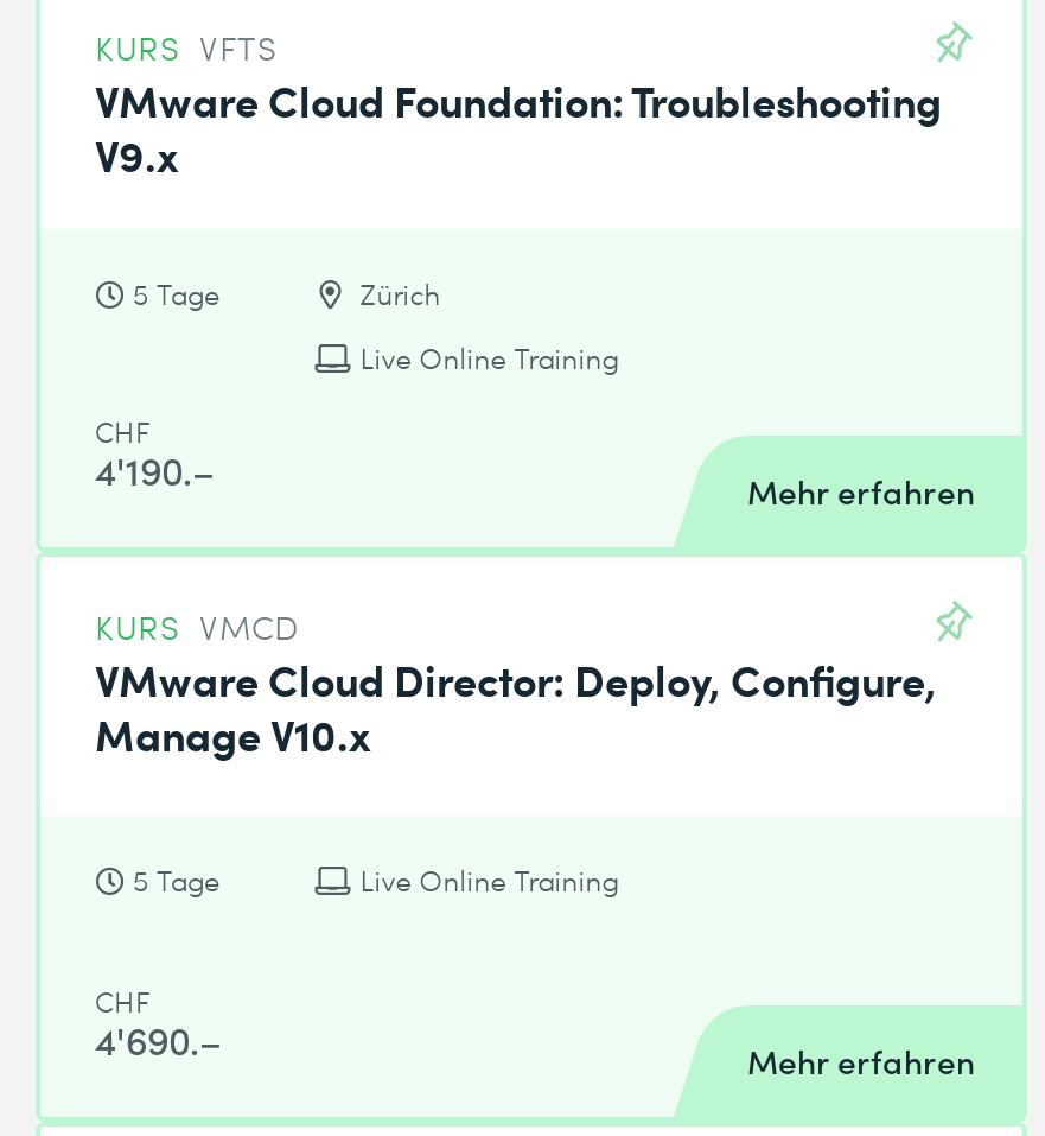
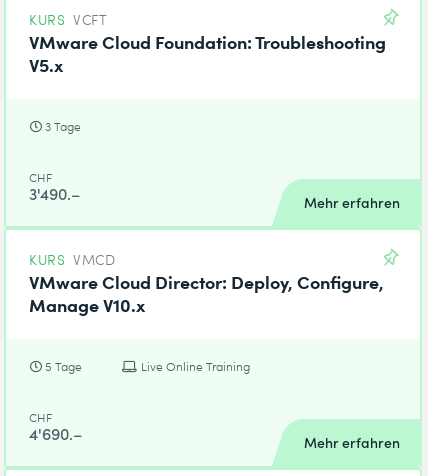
- KURS VFTS
+ KURS VCFT

- V9.x
- 5 Tage
- Zürich
- Live Online Training
+ V5.x
+ 3 Tage

- 4'190.–
+ 3'490.–
